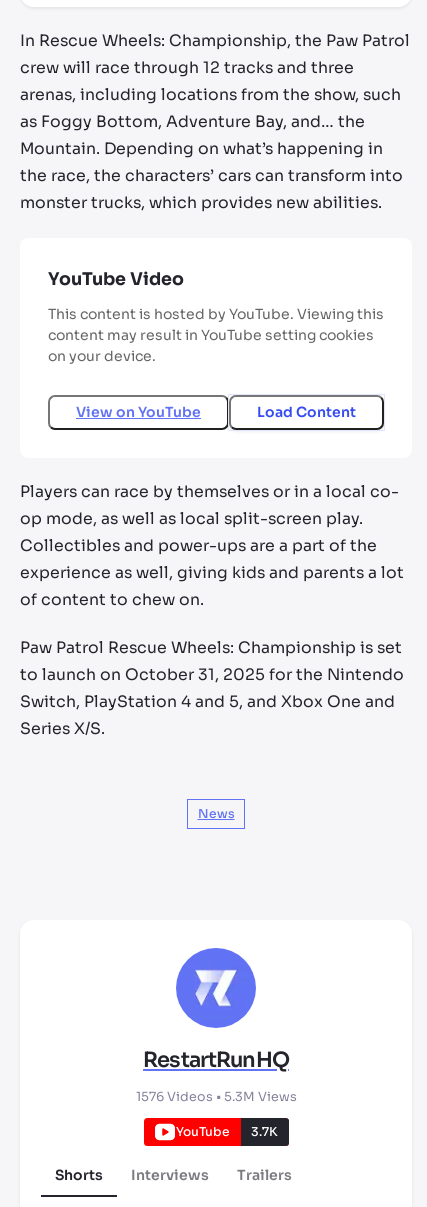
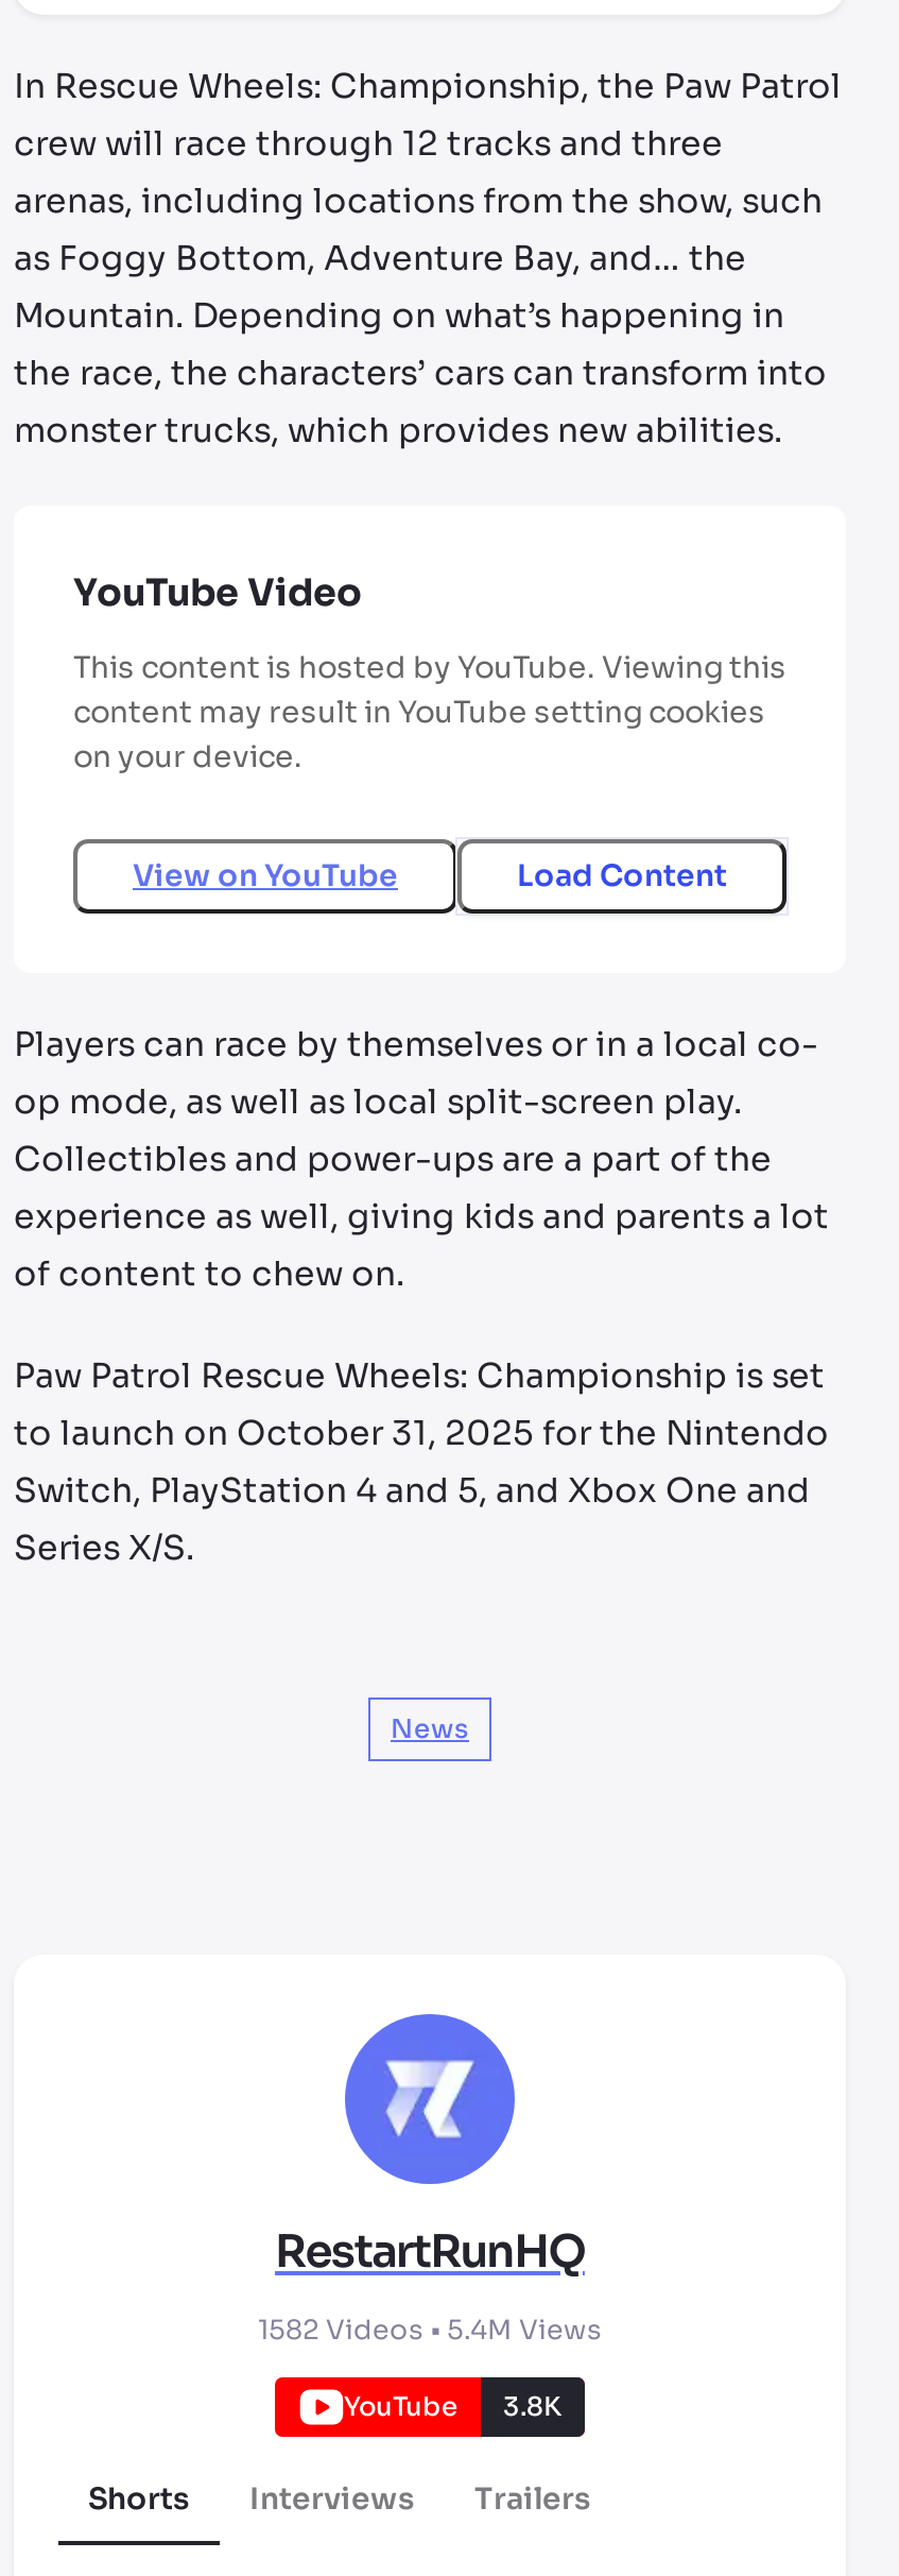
- 1576 Videos • 5.3M Views
+ 1582 Videos • 5.4M Views

- YouTube 3.7K
+ YouTube 3.8K
